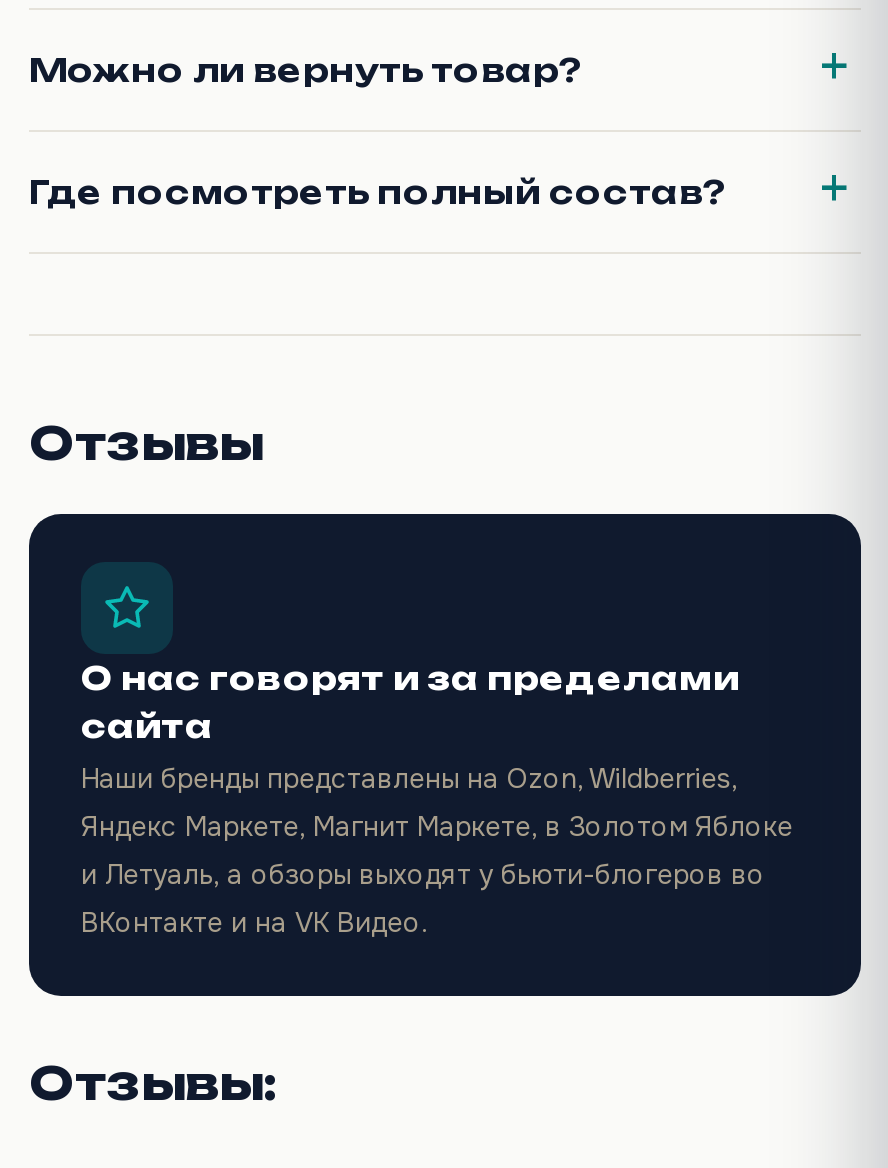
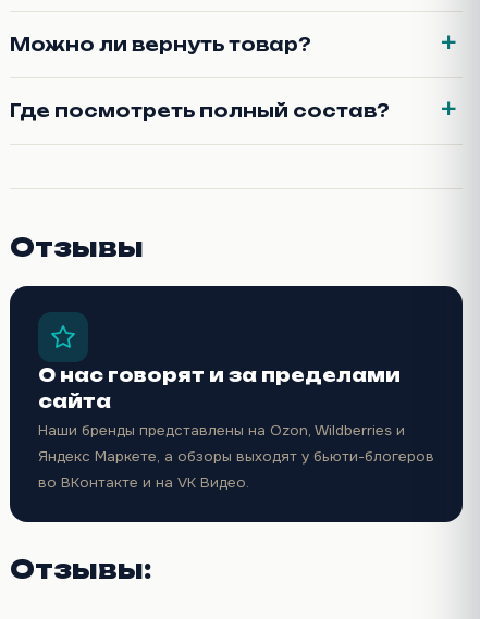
- Наши бренды представлены на Ozon, Wildberries,
- Яндекс Маркете, Магнит Маркете, в Золотом Яблоке
- и Летуаль, а обзоры выходят у бьюти-блогеров во
- ВКонтакте и на VK Видео.
+ Наши бренды представлены на Ozon, Wildberries и
+ Яндекс Маркете, а обзоры выходят у бьюти-блогеров
+ во ВКонтакте и на VK Видео.
